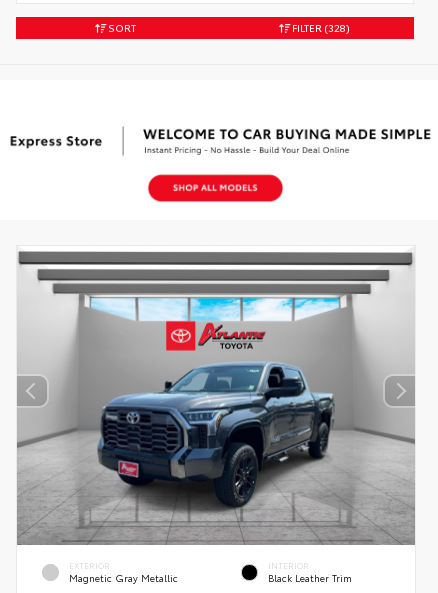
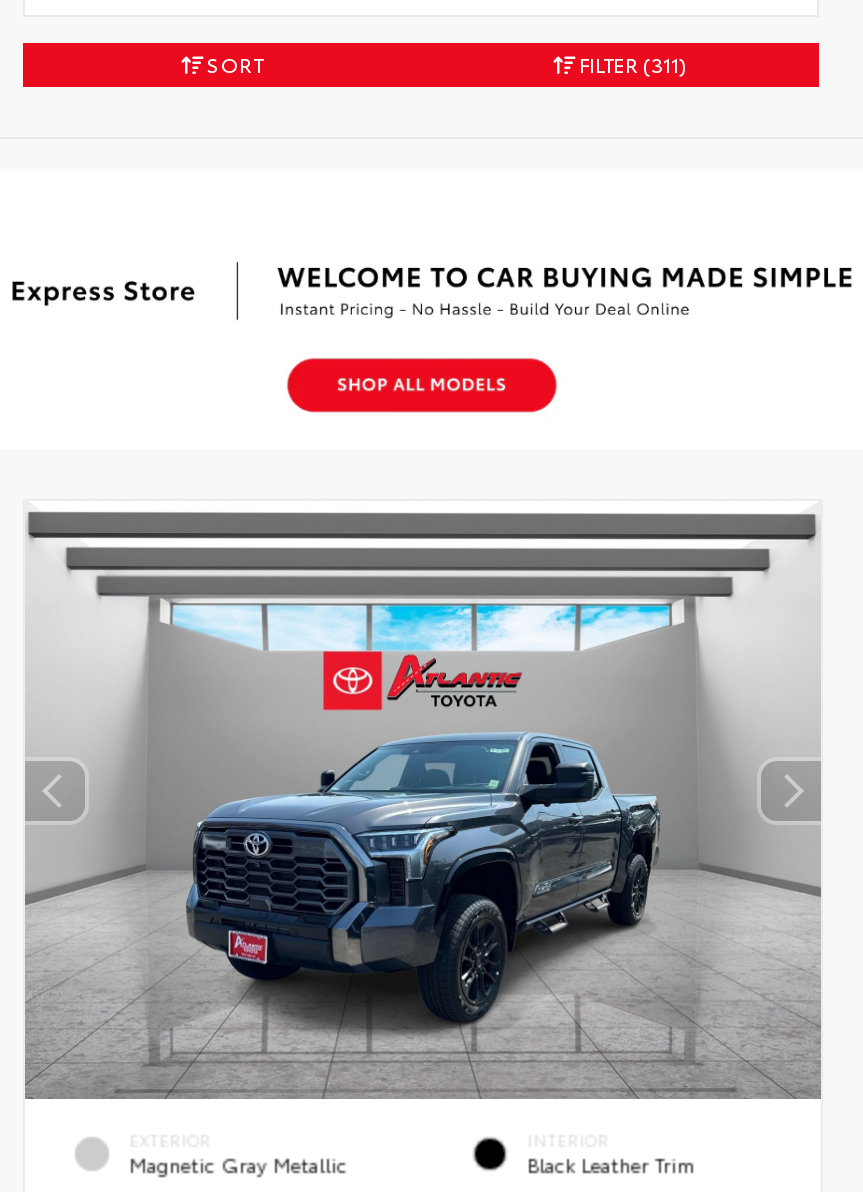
- FILTER (328)
+ FILTER (311)
